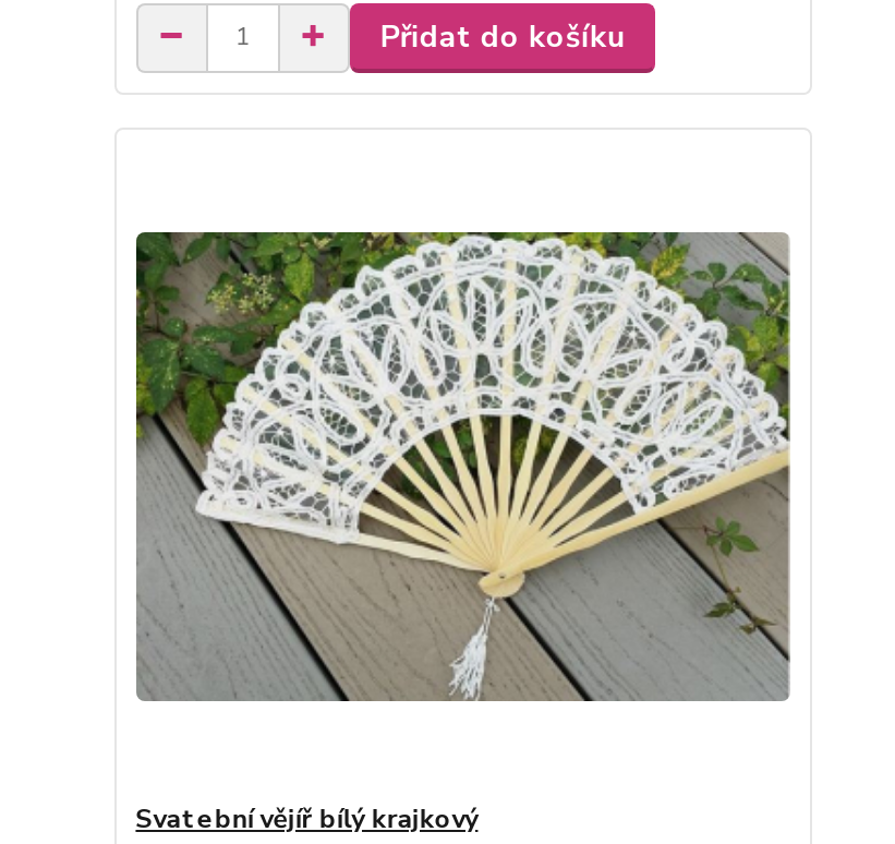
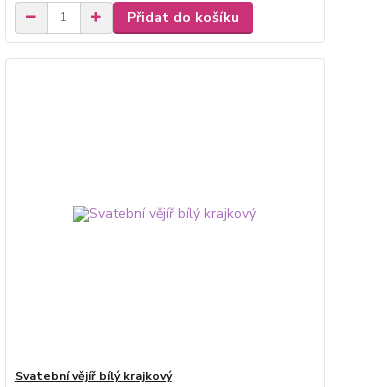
- [image]
